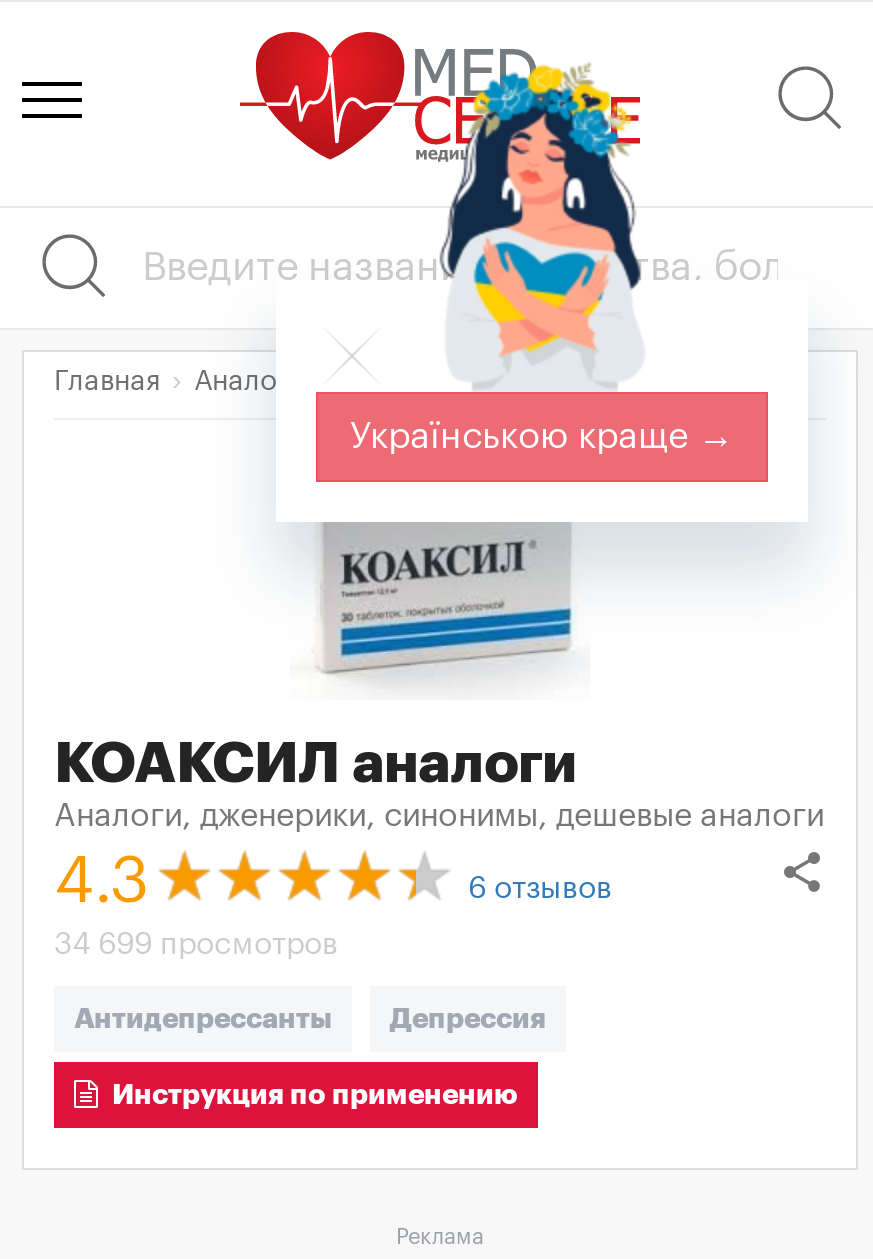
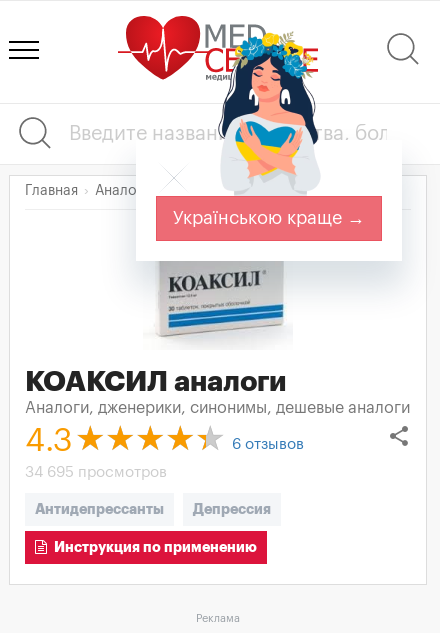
- 34 699 просмотров
+ 34 695 просмотров
